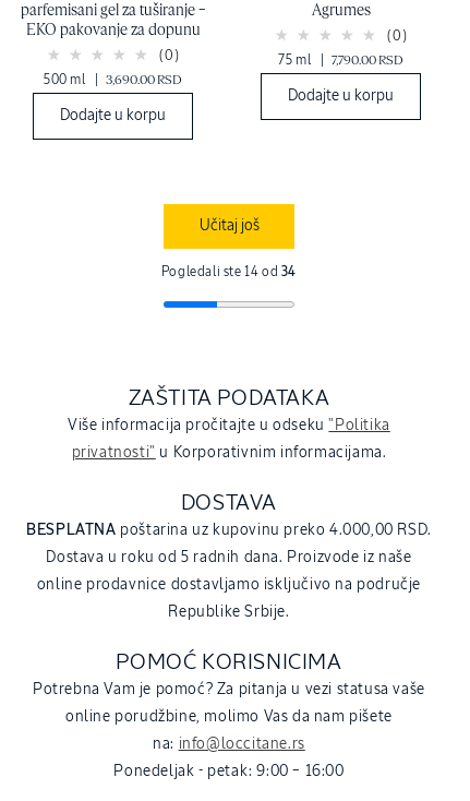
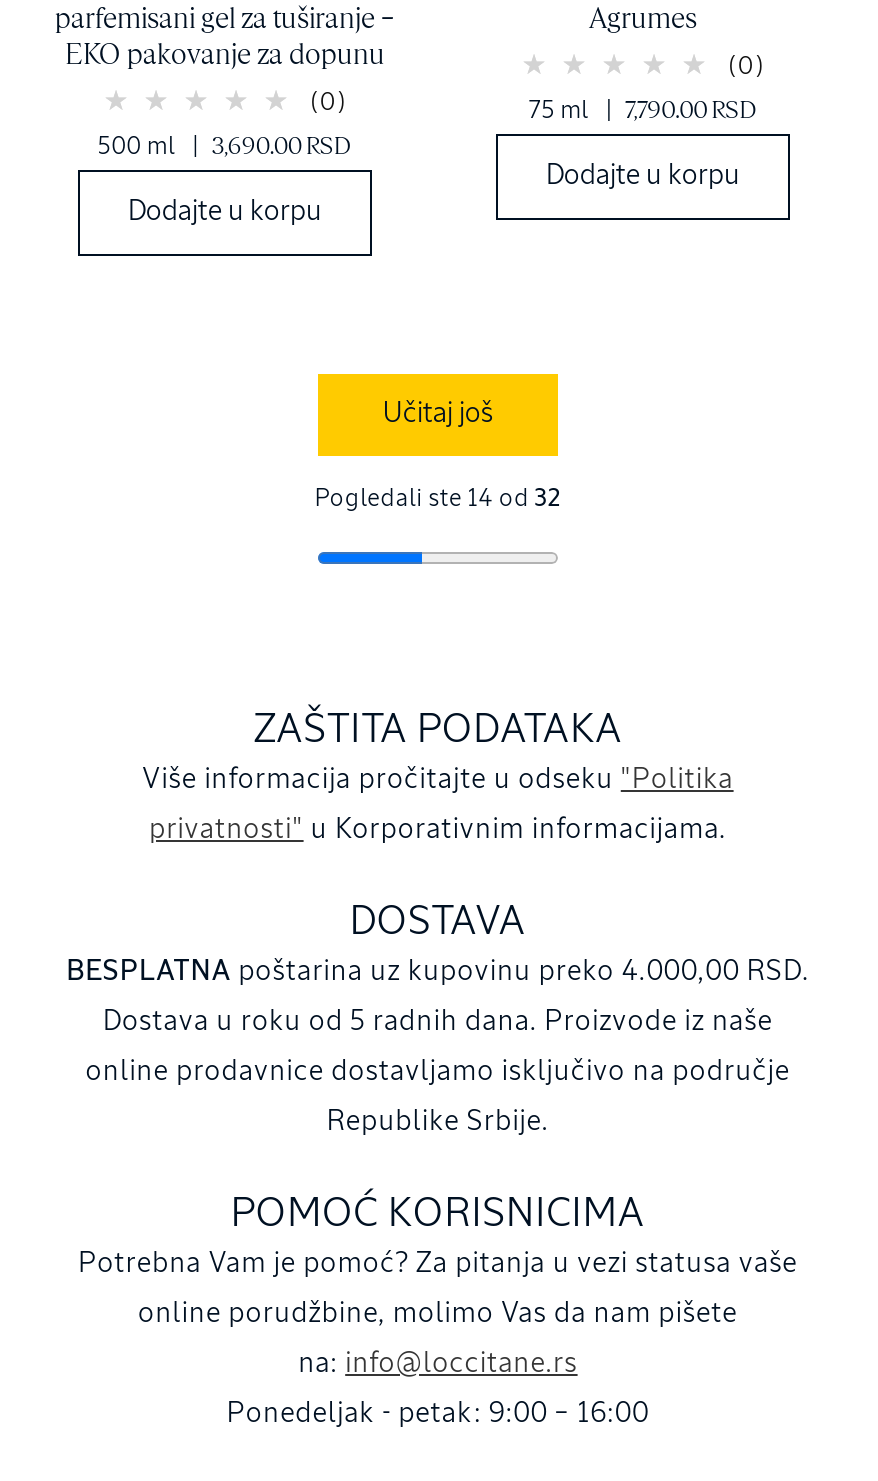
- Pogledali ste 14 od 34
+ Pogledali ste 14 od 32
